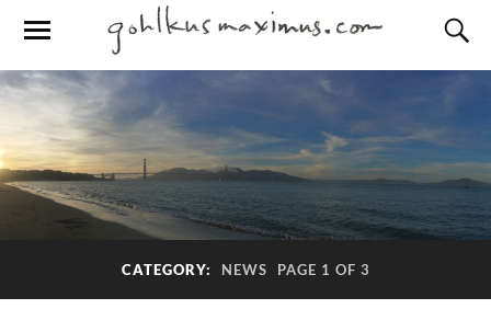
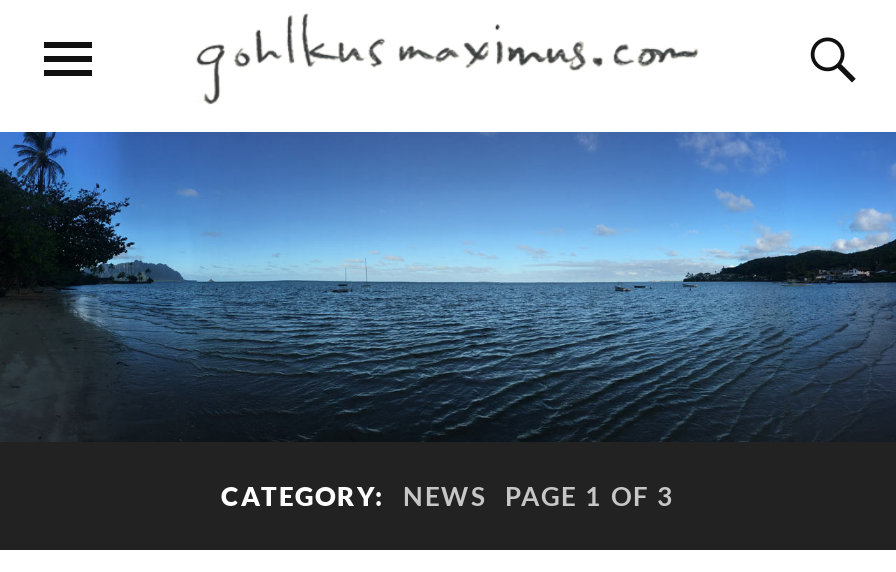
- [image]
+ [image]
